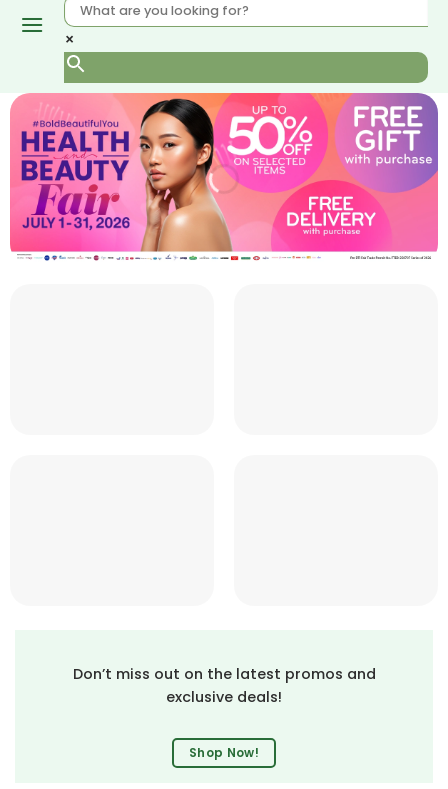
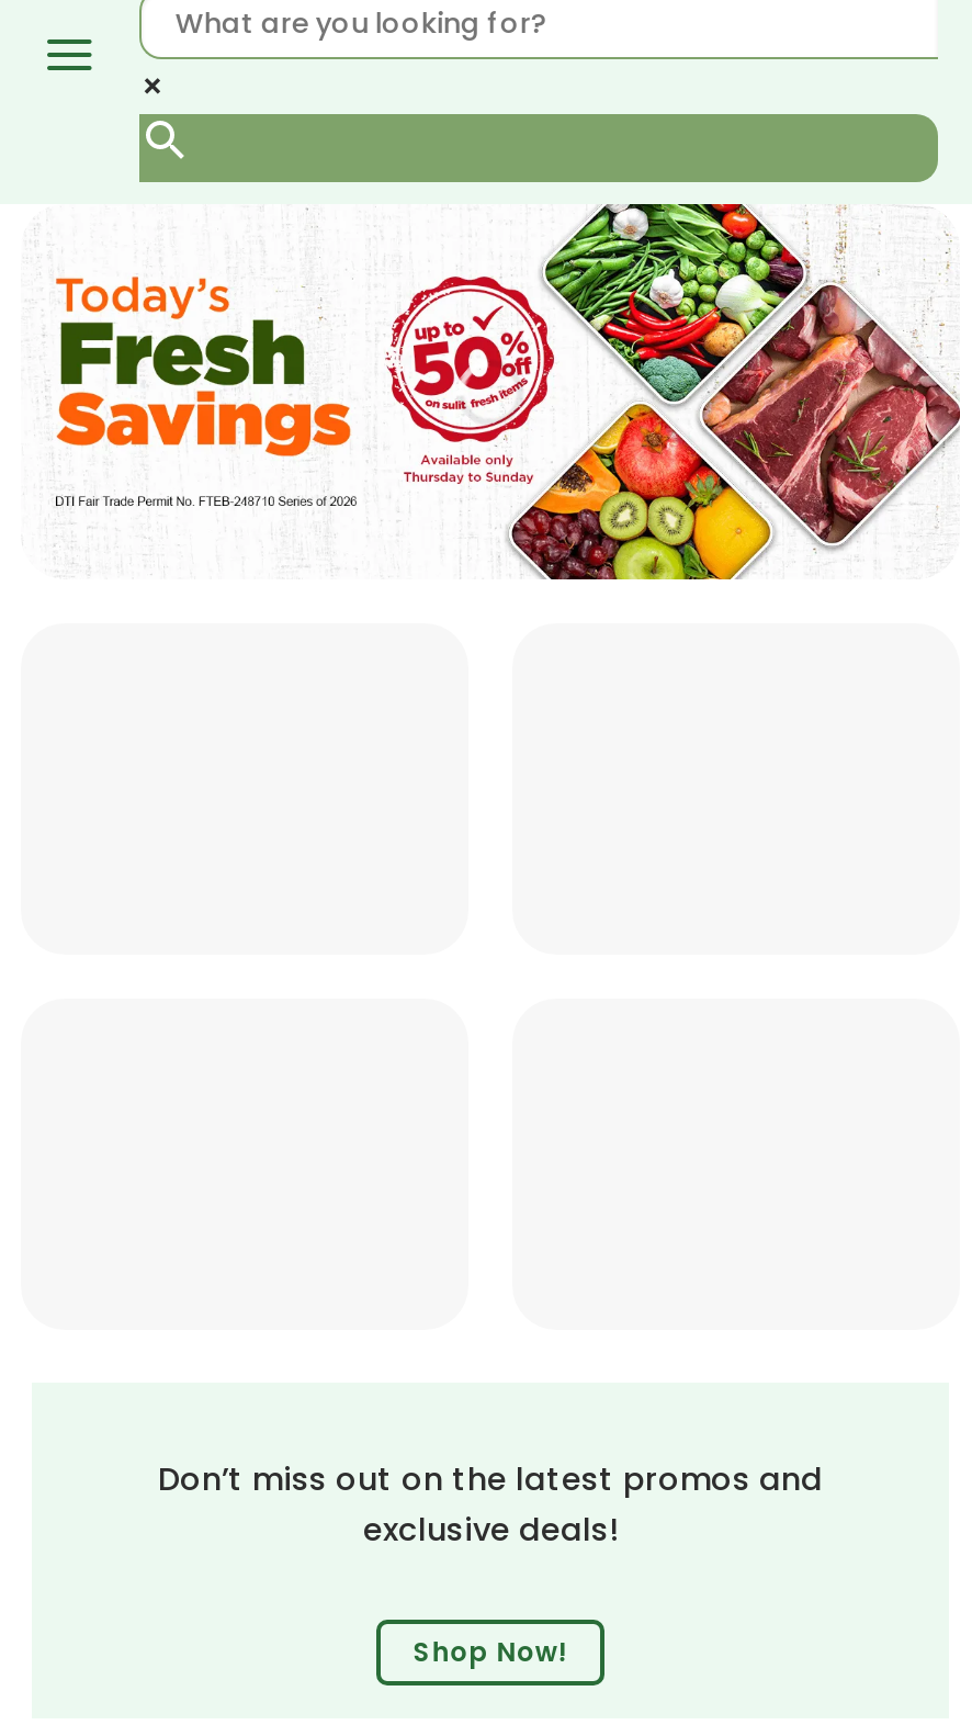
- [image]
+ [image]
